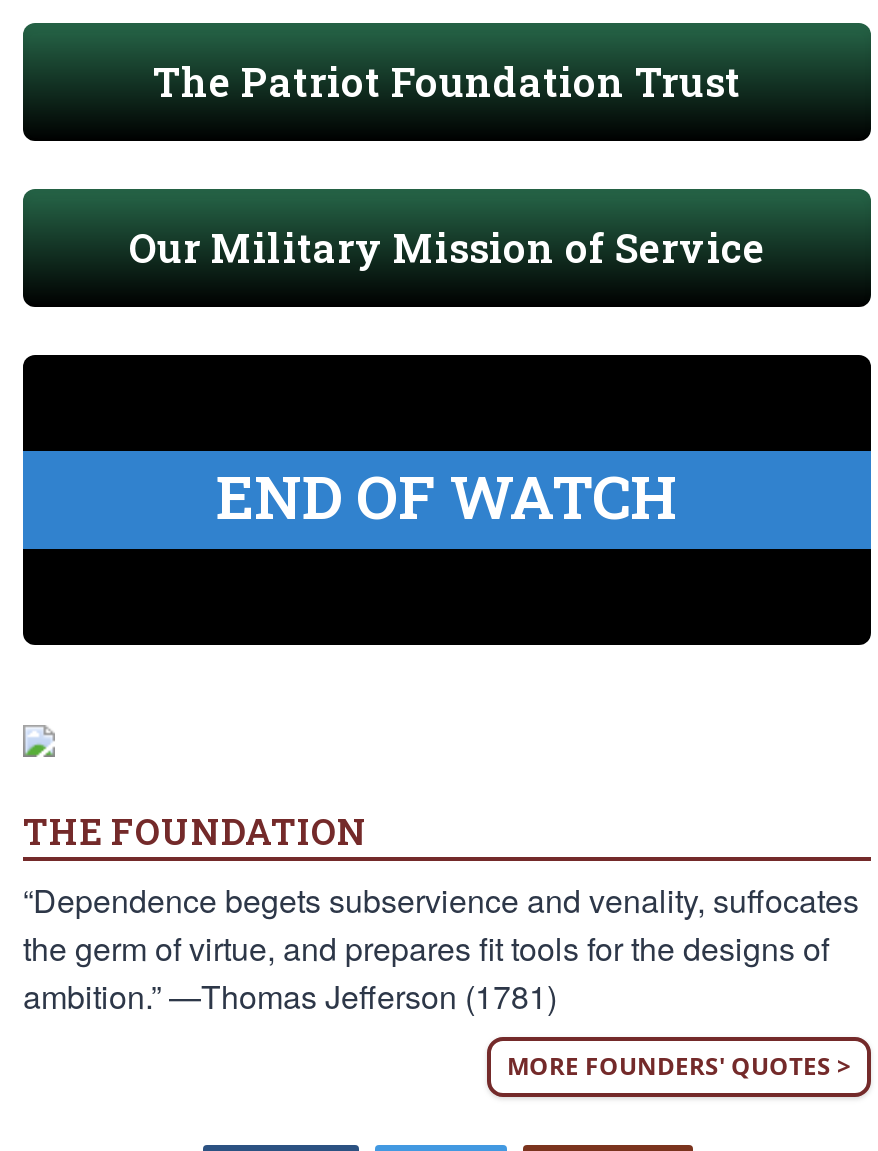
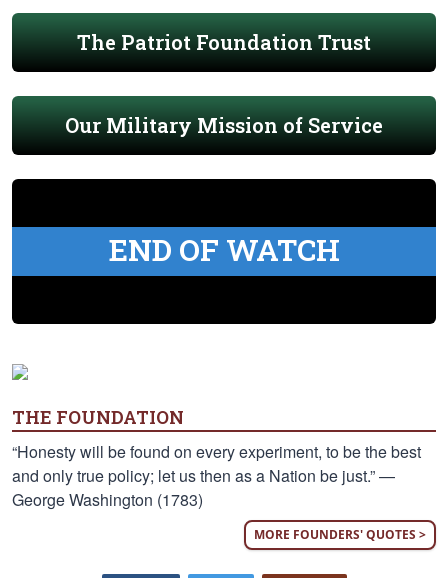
- “Dependence begets subservience and venality, suffocates
- the germ of virtue, and prepares fit tools for the designs of
- ambition.” —Thomas Jefferson (1781)
+ “Honesty will be found on every experiment, to be the best
+ and only true policy; let us then as a Nation be just.” —
+ George Washington (1783)
